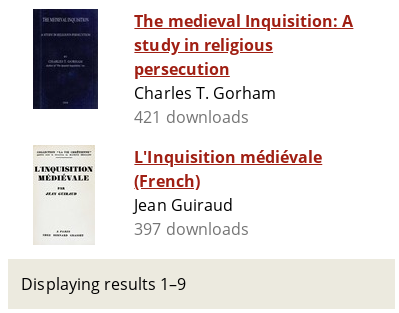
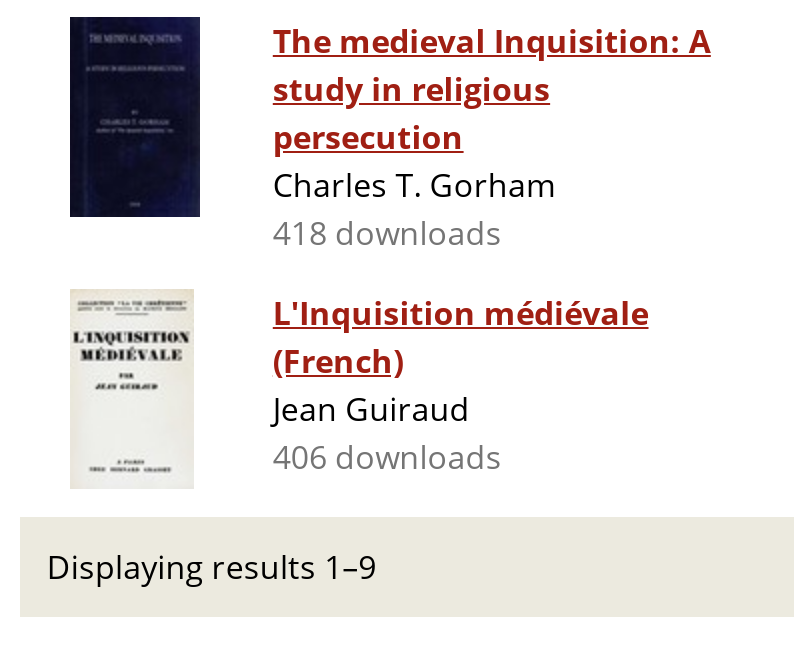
- 421 downloads
+ 418 downloads

- 397 downloads
+ 406 downloads
